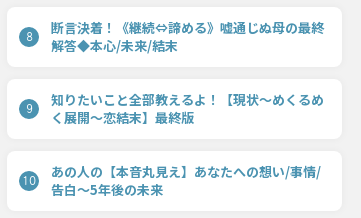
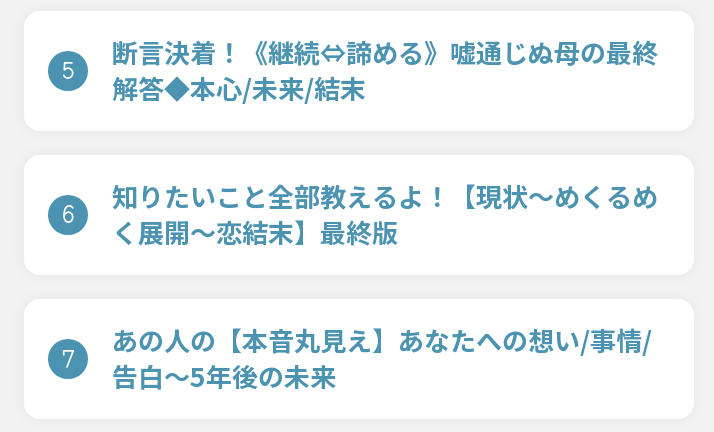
- 8
+ 5

- 9 知りたいこと全部教えるよ！【現状〜めくるめ く展開〜恋結末】最終版
+ 6 知りたいこと全部教えるよ！【現状〜めくるめ く展開〜恋結末】最終版

- 10 あの人の【本音丸見え】あなたへの想い/事情/ 告白〜5年後の未来
+ 7 あの人の【本音丸見え】あなたへの想い/事情/ 告白〜5年後の未来
